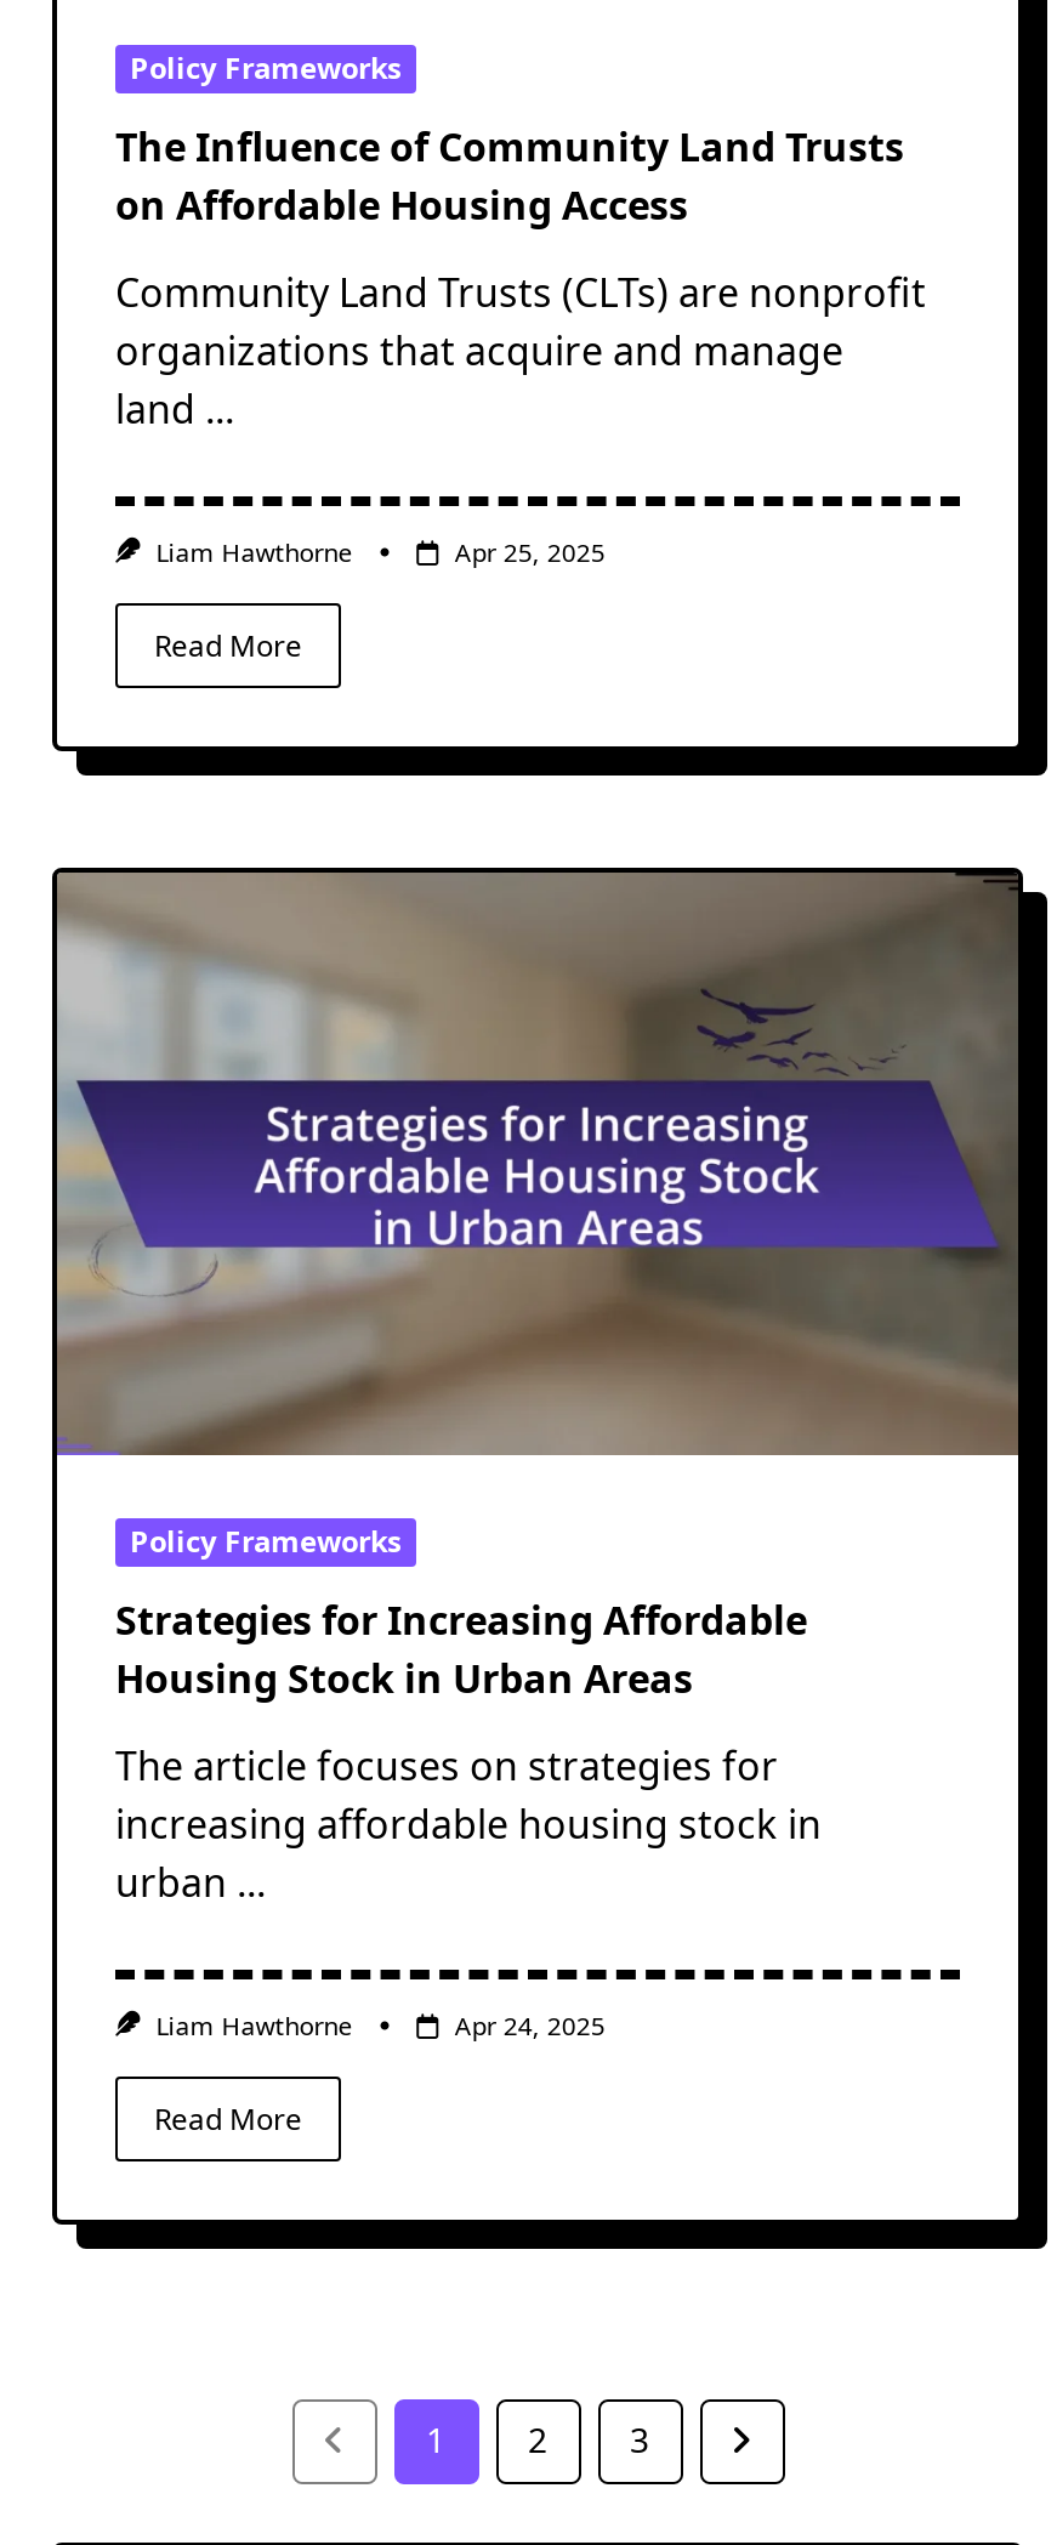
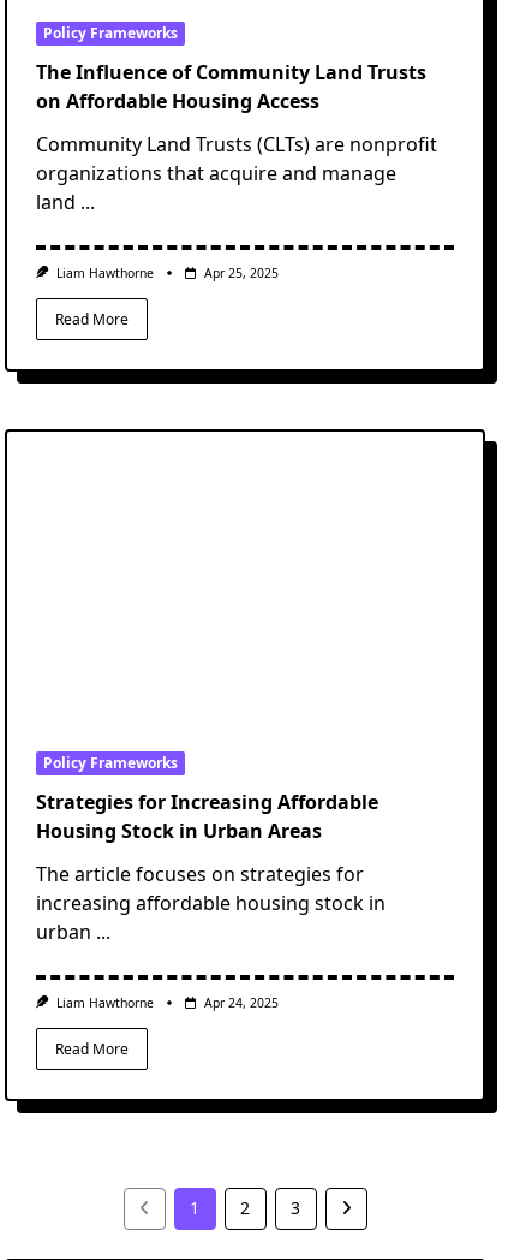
- [image]
